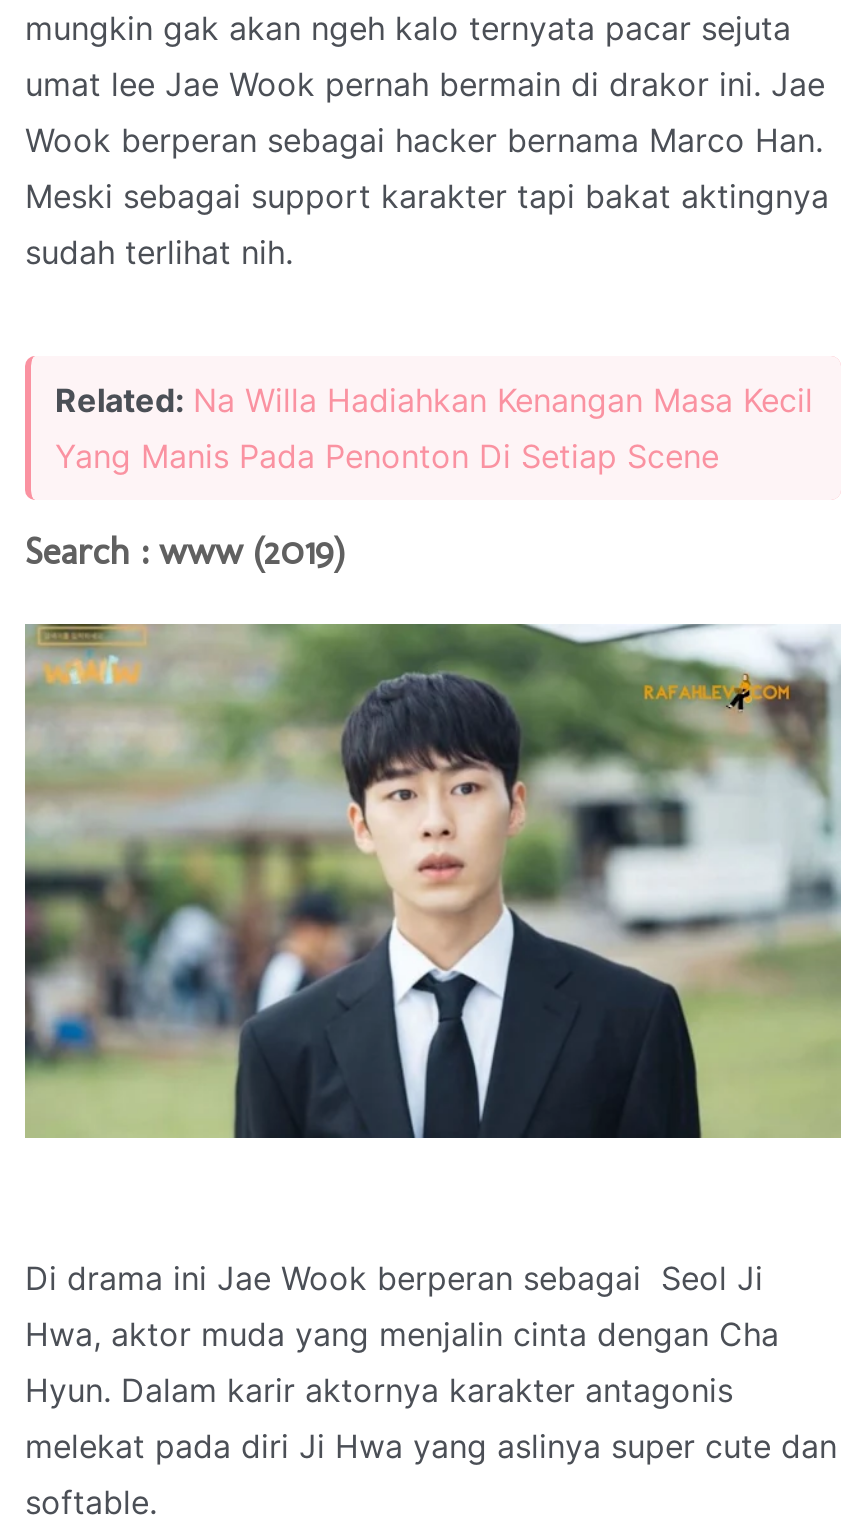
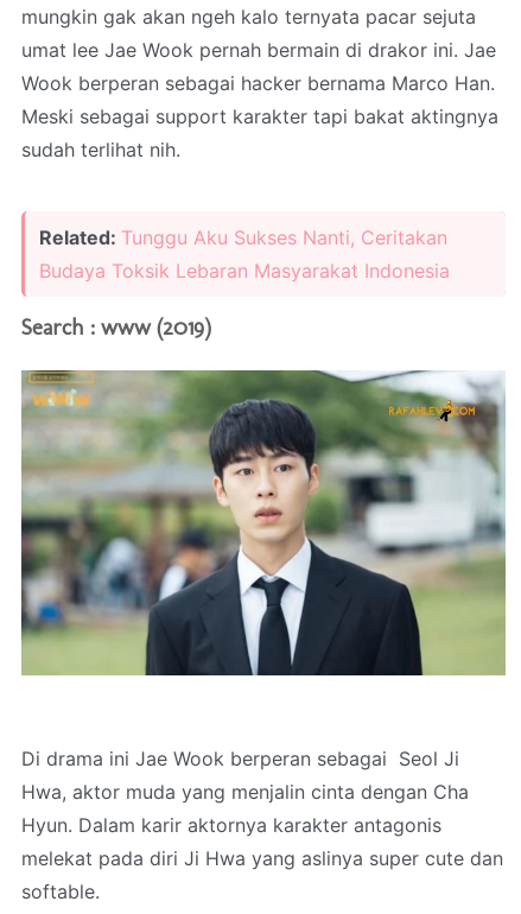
- Related: Na Willa Hadiahkan Kenangan Masa Kecil
- Yang Manis Pada Penonton Di Setiap Scene
+ Related: Tunggu Aku Sukses Nanti, Ceritakan
+ Budaya Toksik Lebaran Masyarakat Indonesia
